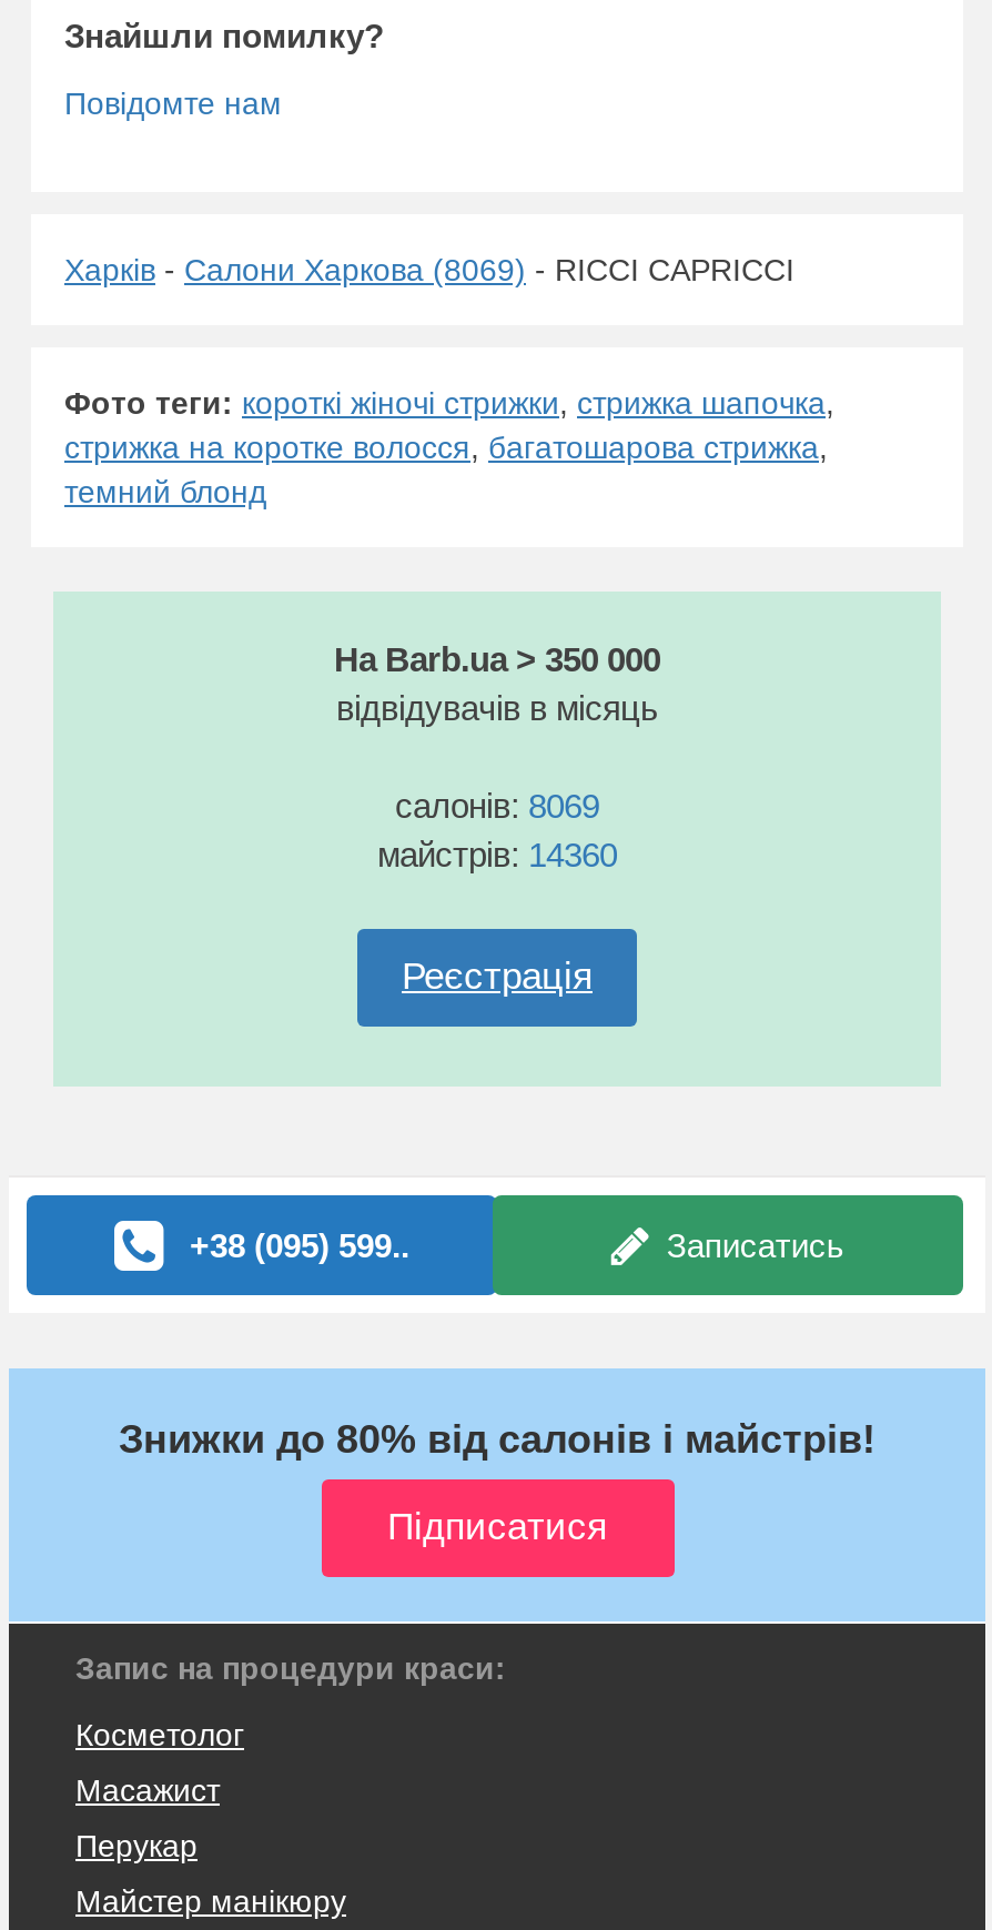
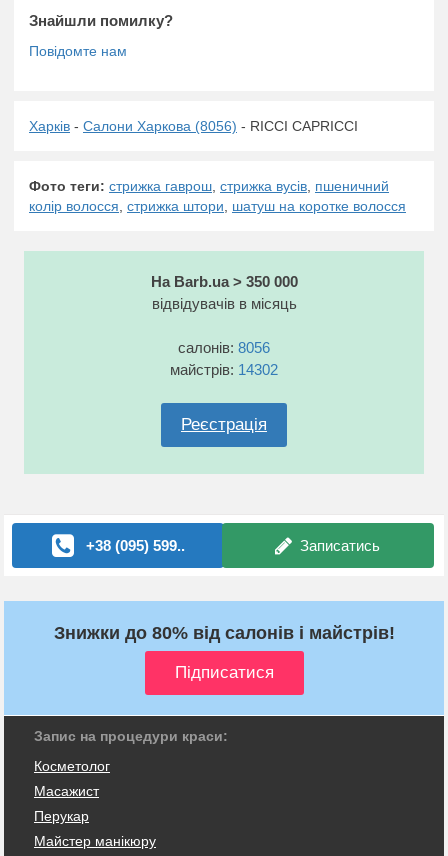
- Харків - Салони Харкова (8069) - RICCI CAPRICCI
+ Харків - Салони Харкова (8056) - RICCI CAPRICCI

- Фото теги: короткі жіночі стрижки, стрижка шапочка,
- стрижка на коротке волосся, багатошарова стрижка,
- темний блонд
+ Фото теги: стрижка гаврош, стрижка вусів, пшеничний
+ колір волосся, стрижка штори, шатуш на коротке волосся

- салонів: 8069
+ салонів: 8056

- майстрів: 14360
+ майстрів: 14302
